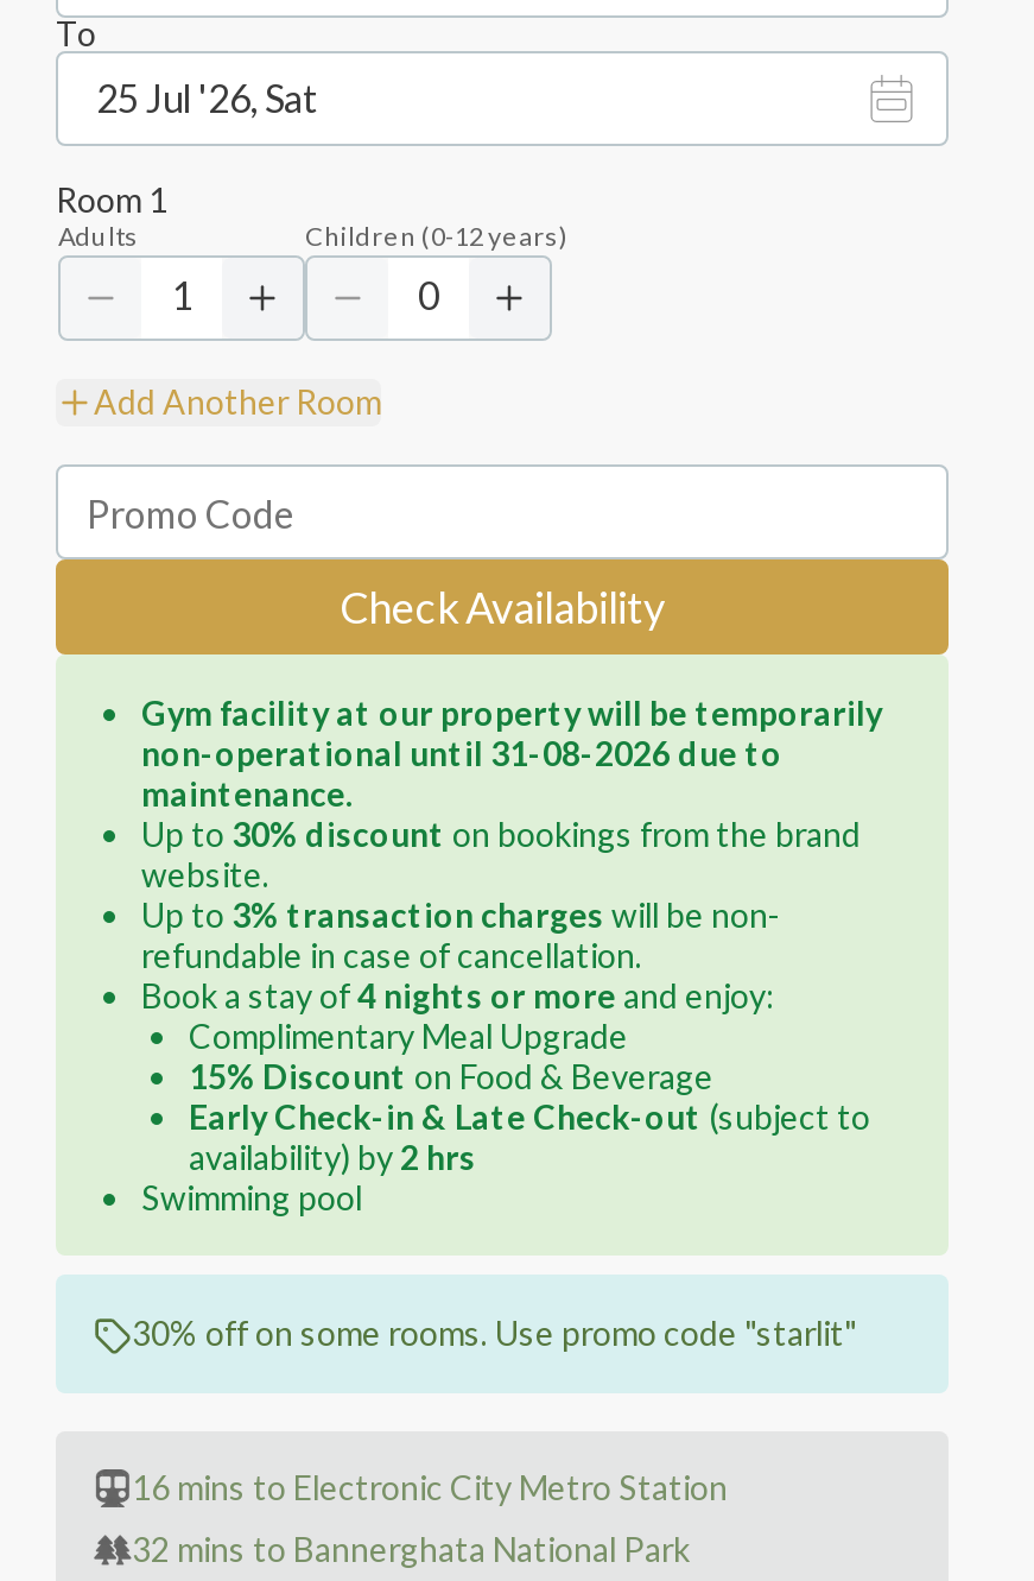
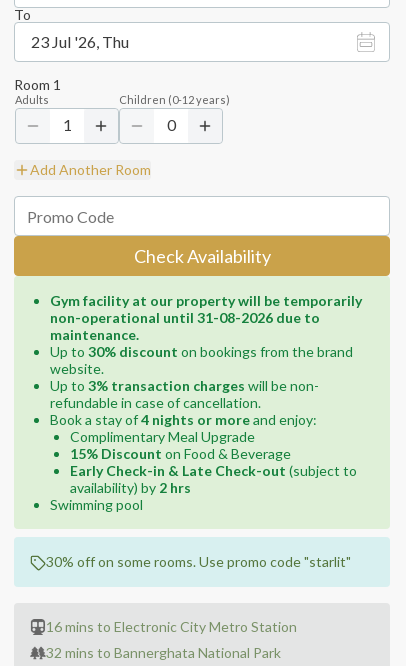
- 25 Jul '26, Sat
+ 23 Jul '26, Thu
